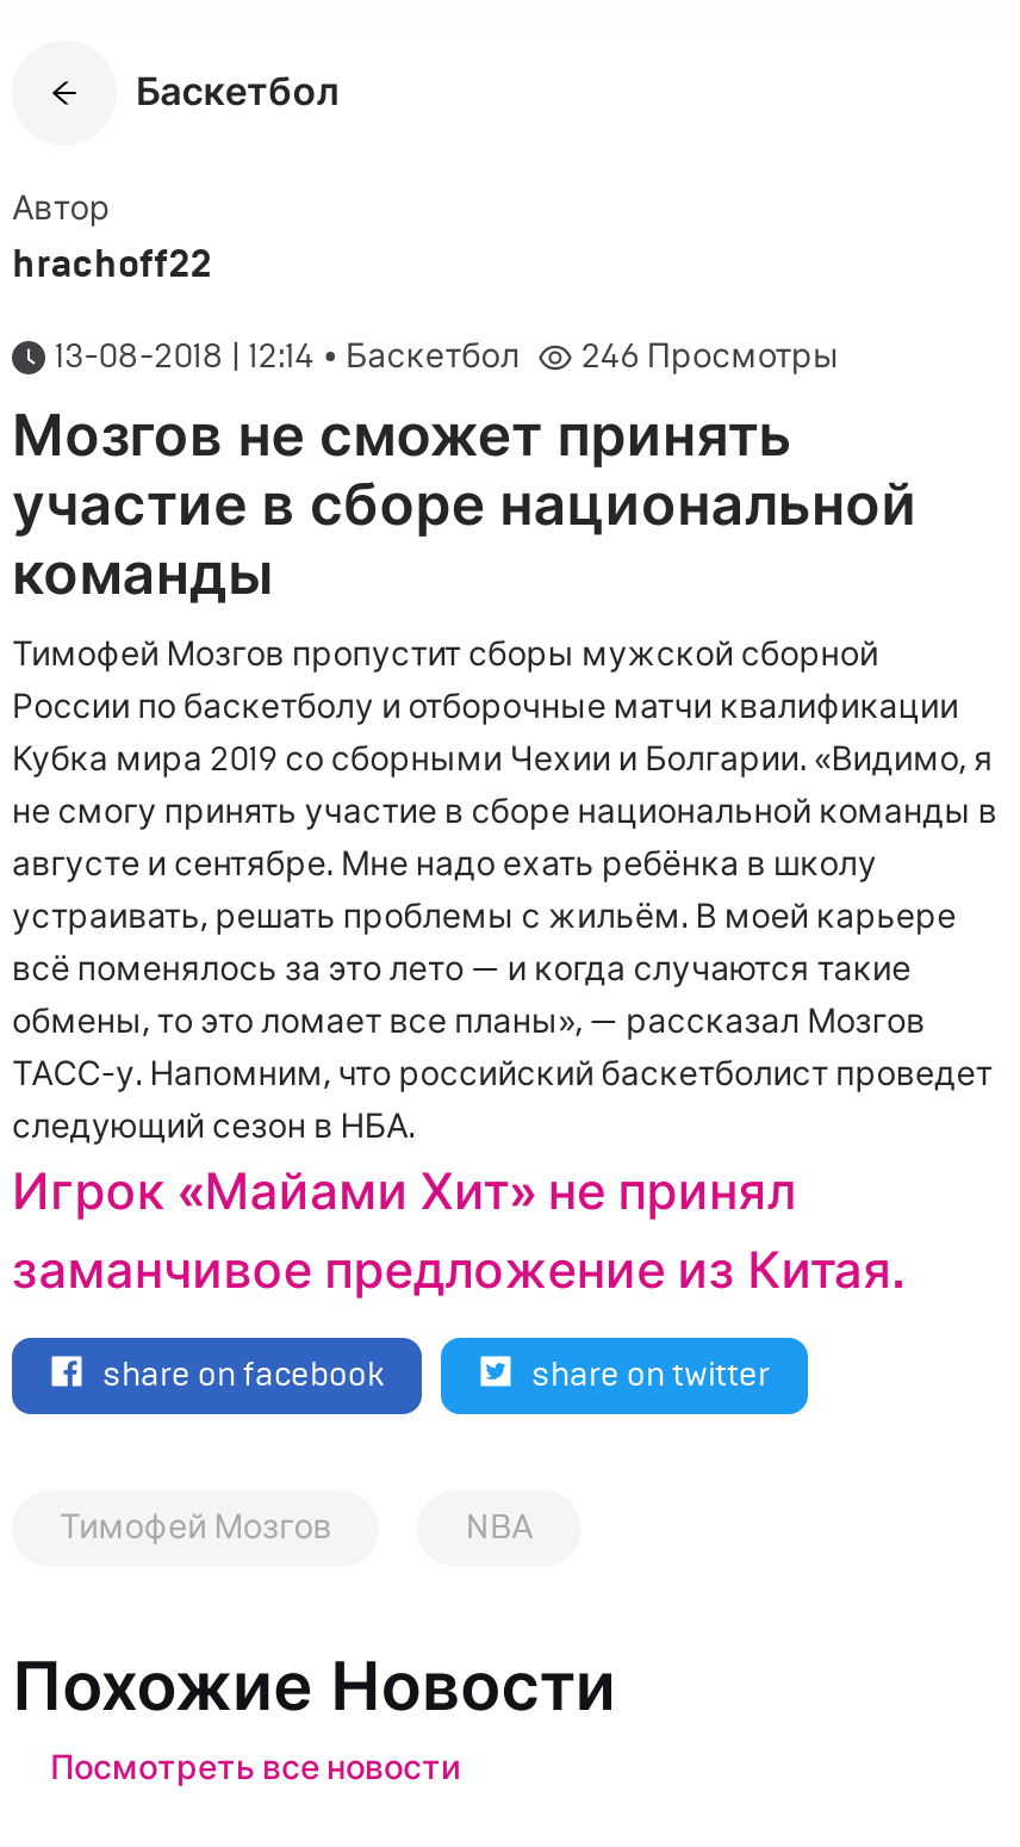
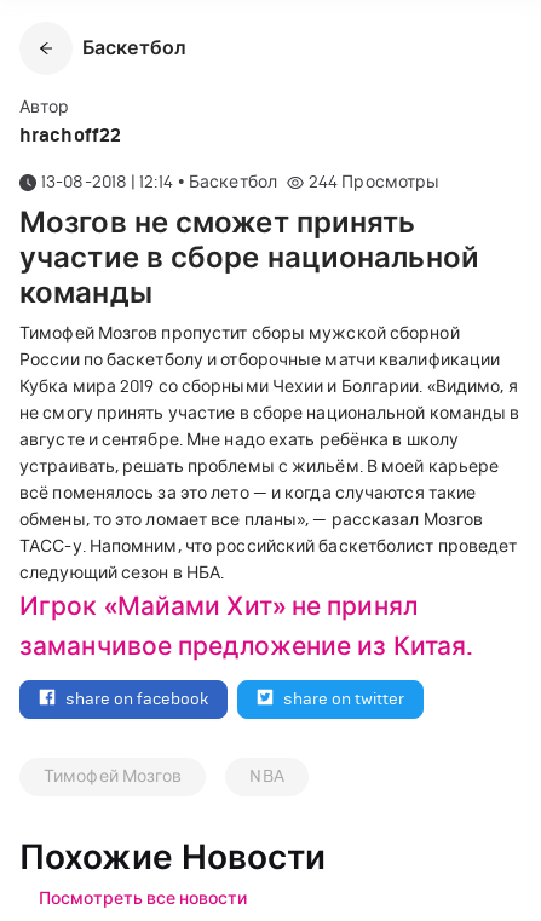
- 246 Просмотры
+ 244 Просмотры
